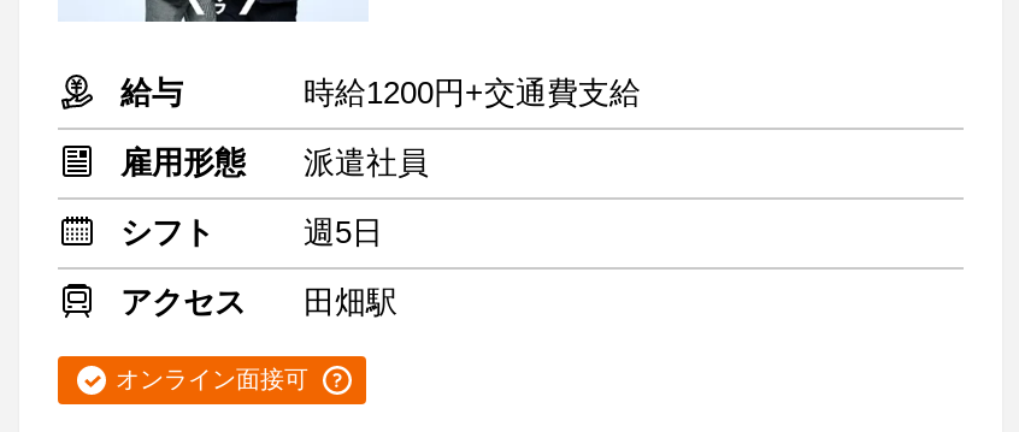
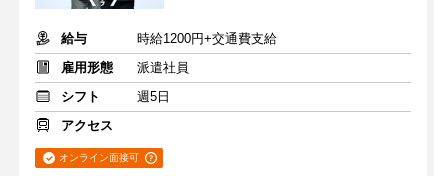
- 田畑駅
